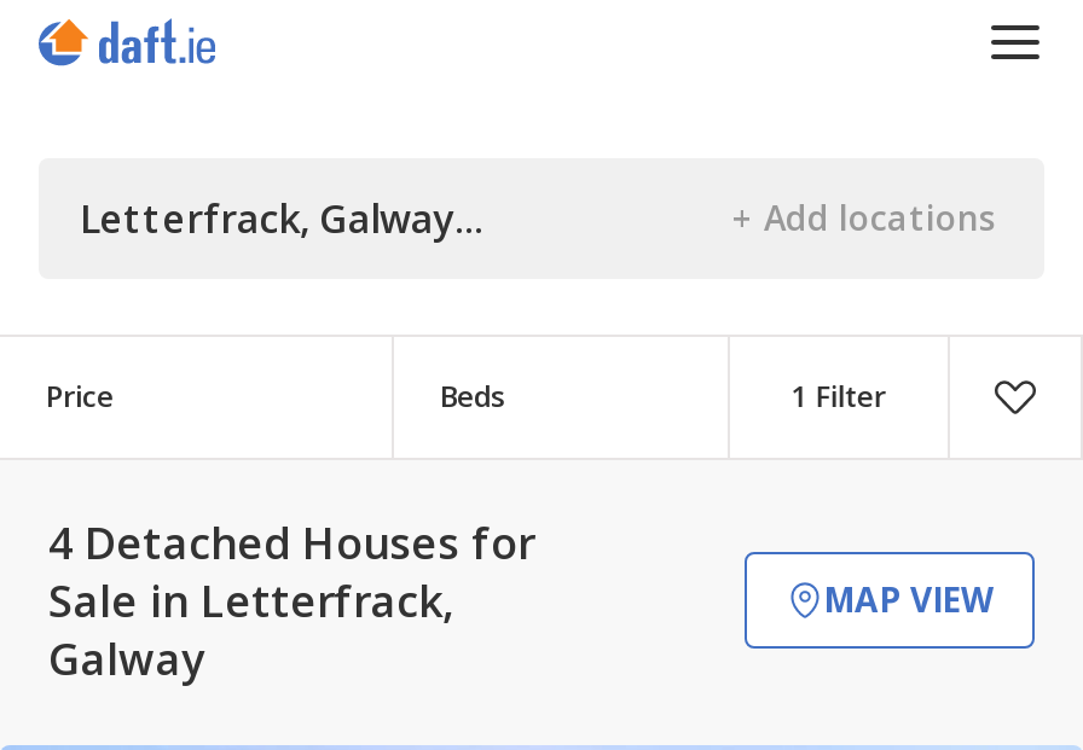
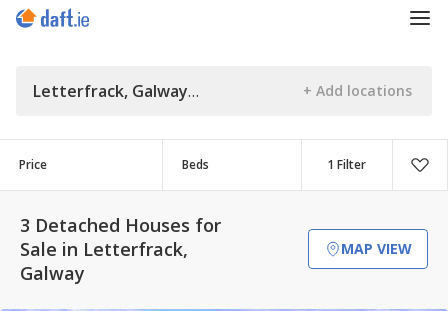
- 4 Detached Houses for
+ 3 Detached Houses for
